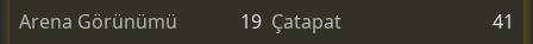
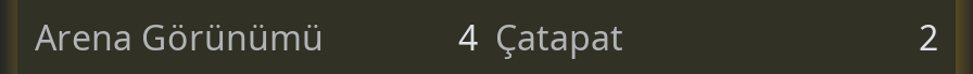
- 19 Çatapat
+ 4 Çatapat

- 41
+ 2
